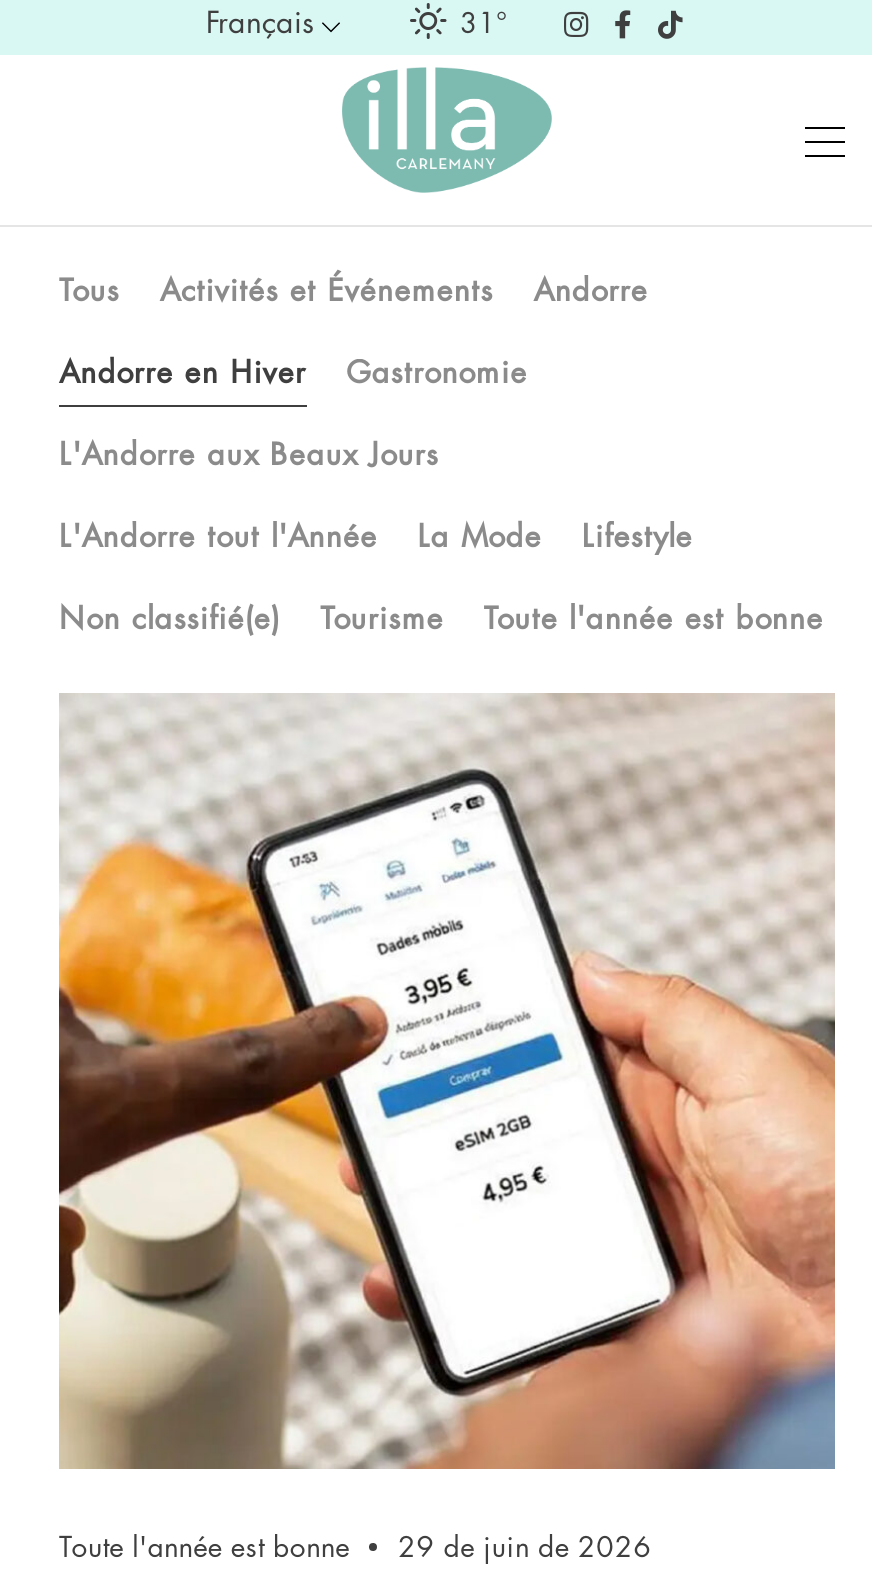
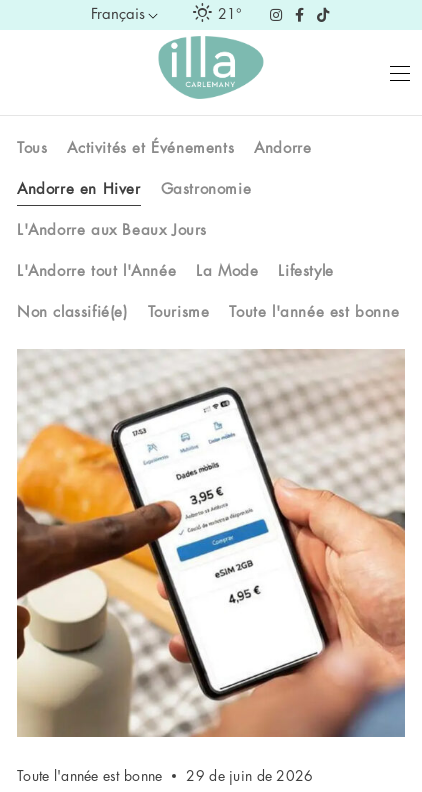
- 31°
+ 21°
